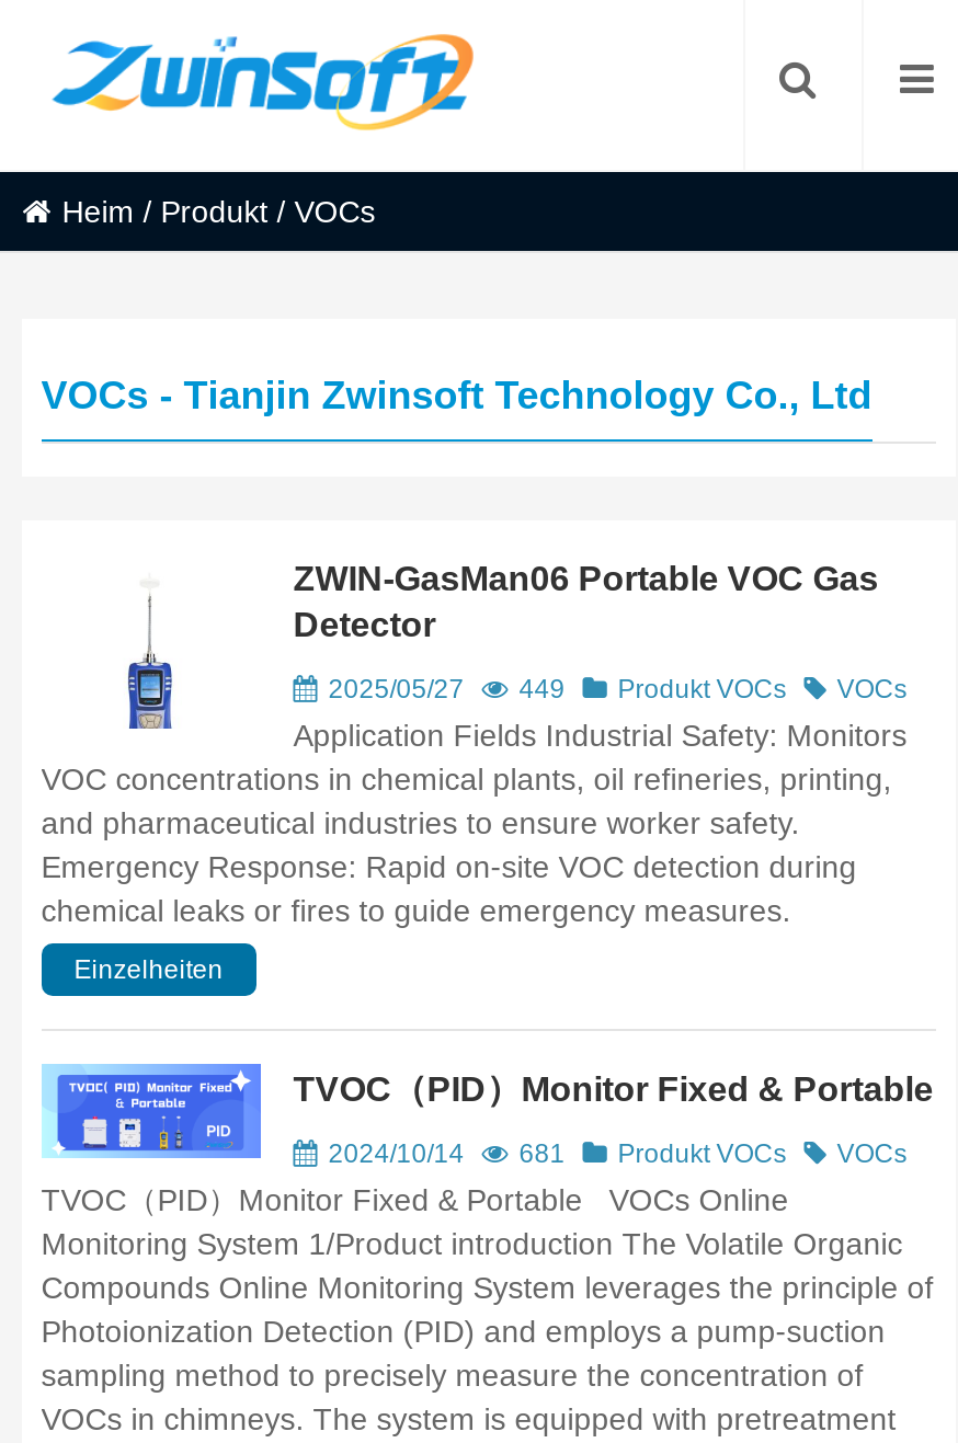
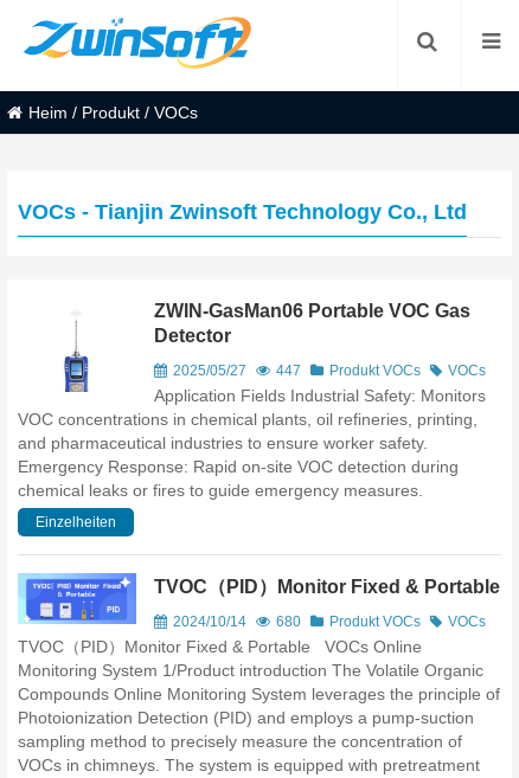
- 2025/05/27 449 Produkt VOCs VOCs
+ 2025/05/27 447 Produkt VOCs VOCs

- 2024/10/14 681 Produkt VOCs VOCs
+ 2024/10/14 680 Produkt VOCs VOCs
